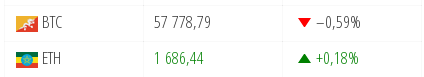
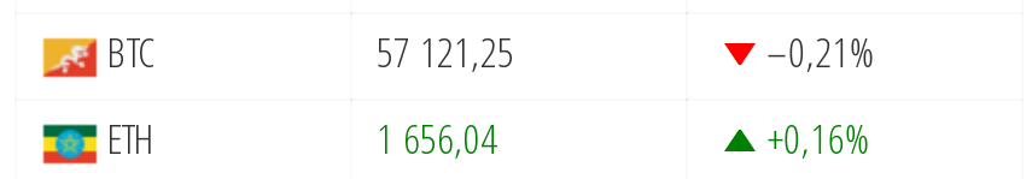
- 57 778,79
+ 57 121,25

- –0,59%
+ –0,21%

- 1 686,44
+ 1 656,04

- +0,18%
+ +0,16%
